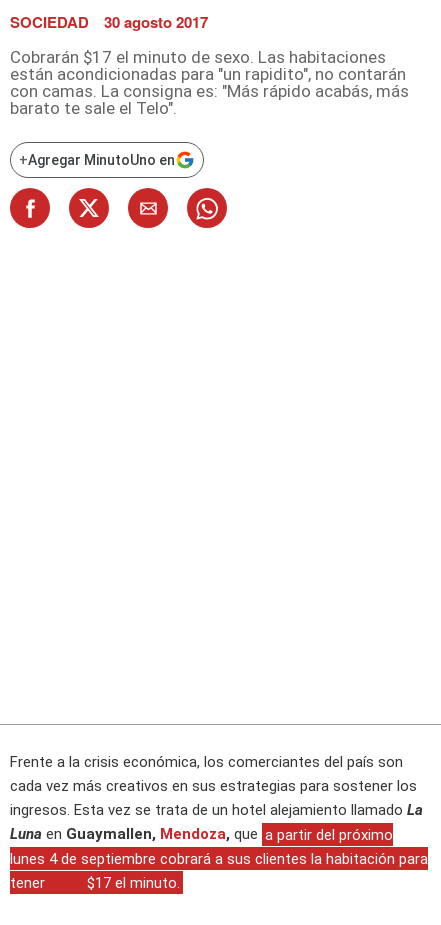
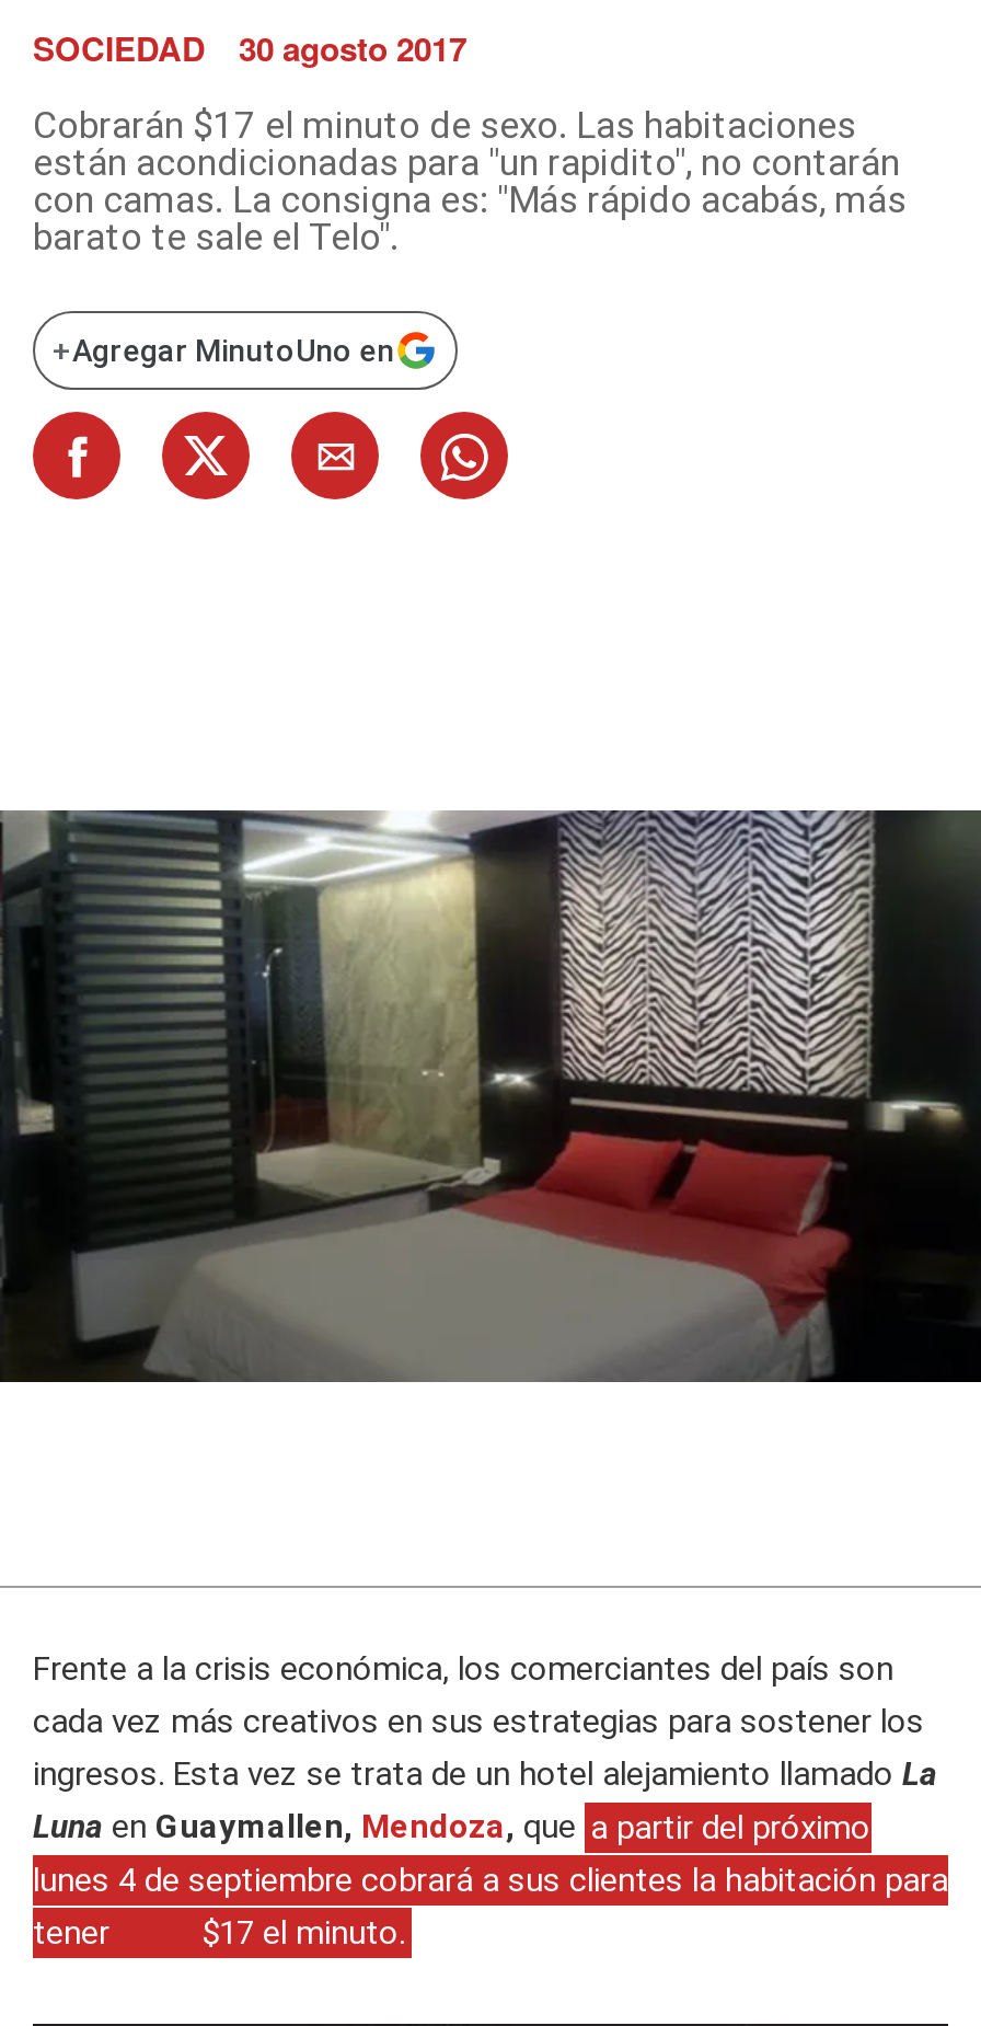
+ [image]
